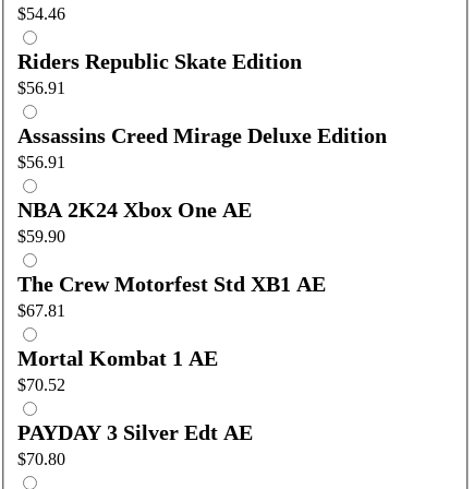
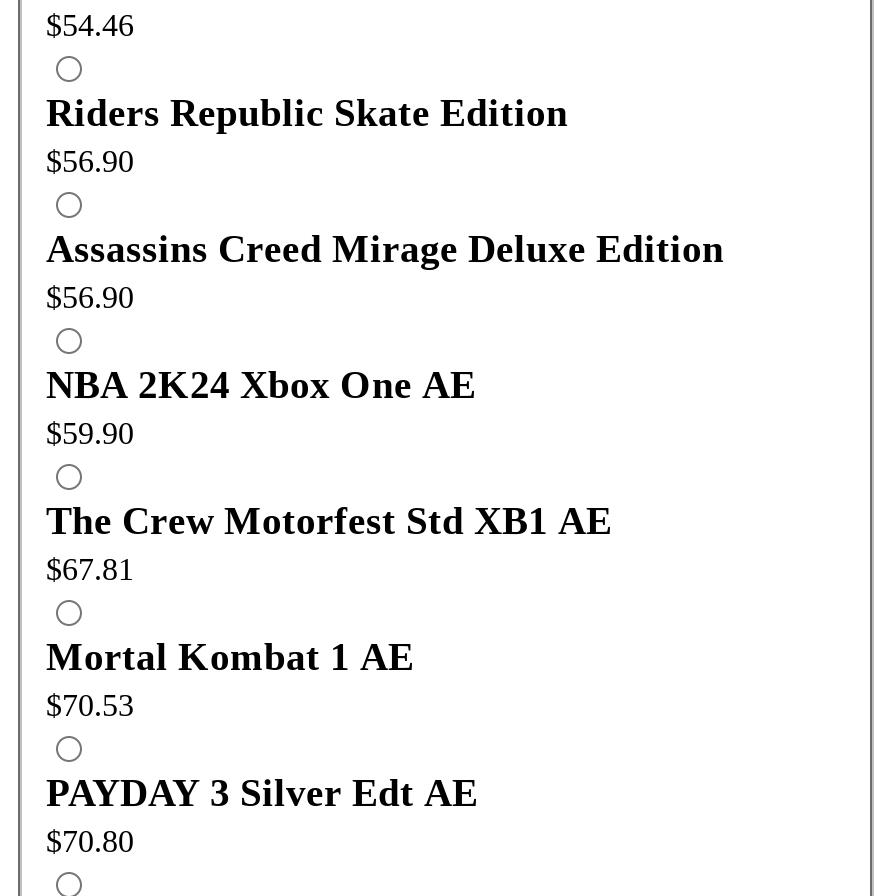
- $56.91
+ $56.90

- $56.91
+ $56.90

- $70.52
+ $70.53
